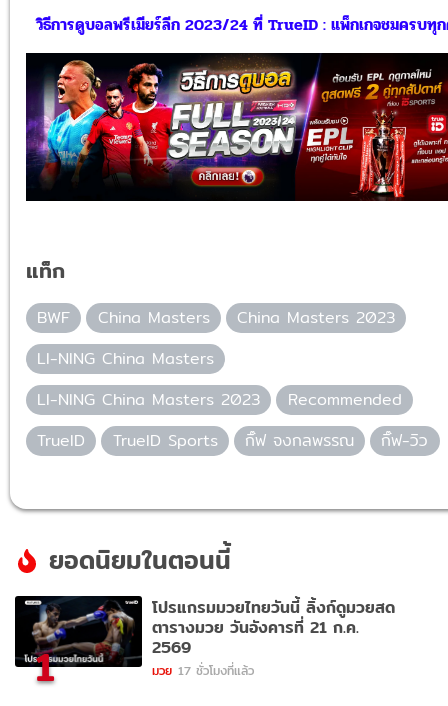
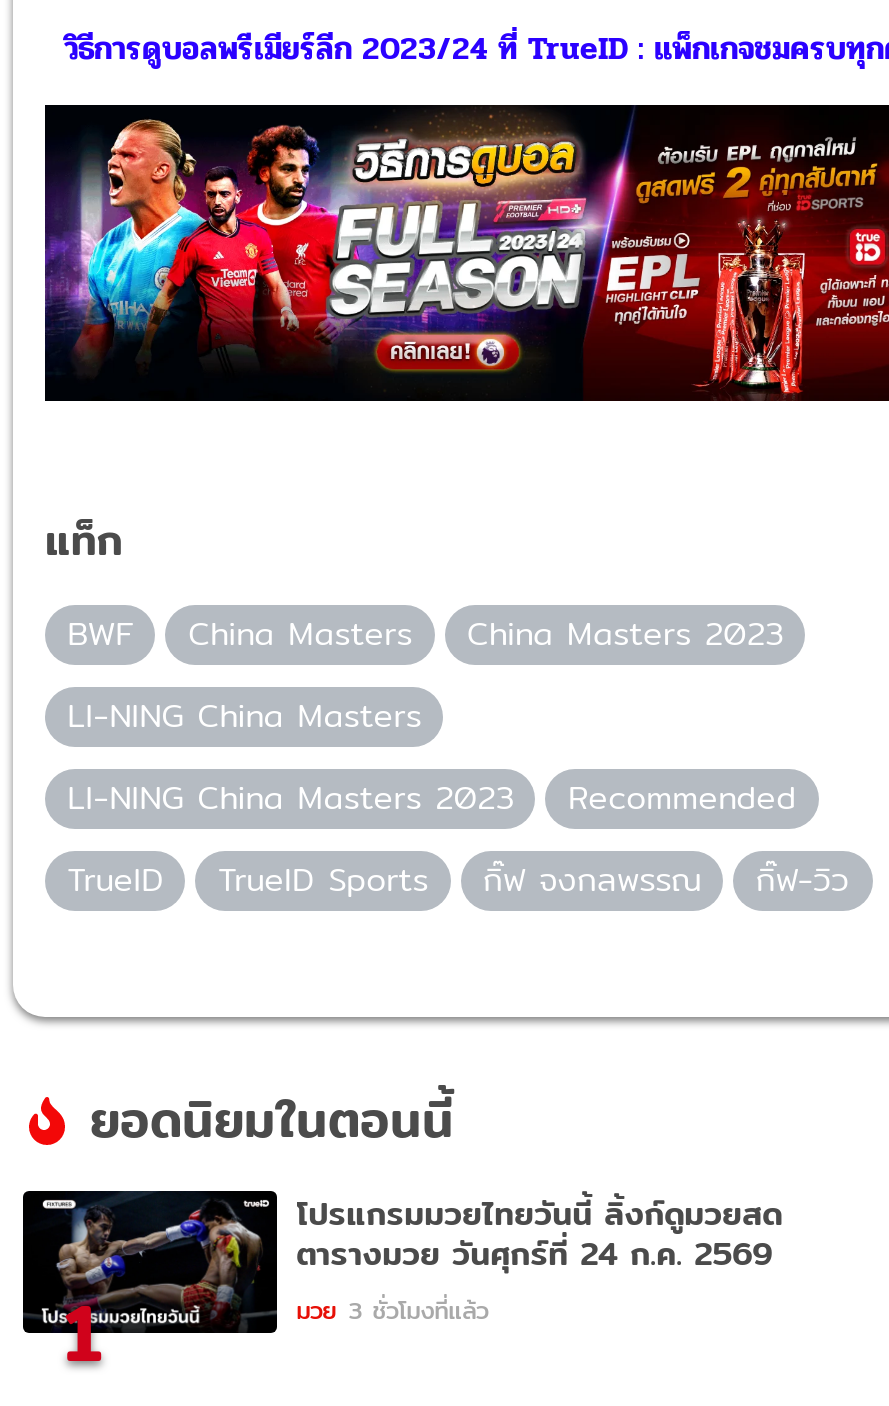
- ตารางมวย วันอังคารที่ 21 ก.ค.
- 2569
- มวย 17 ชั่วโมงที่แล้ว
+ ตารางมวย วันศุกร์ที่ 24 ก.ค. 2569
+ มวย 3 ชั่วโมงที่แล้ว
